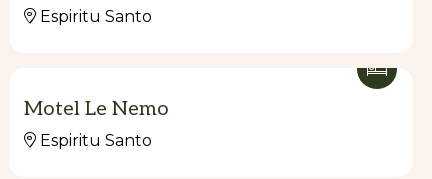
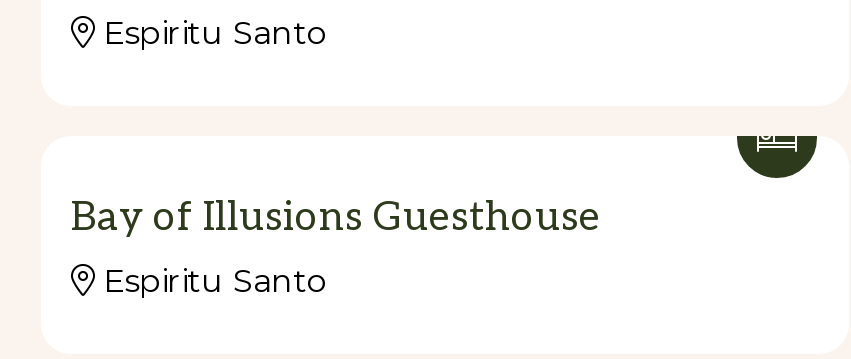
- Motel Le Nemo
+ Bay of Illusions Guesthouse
